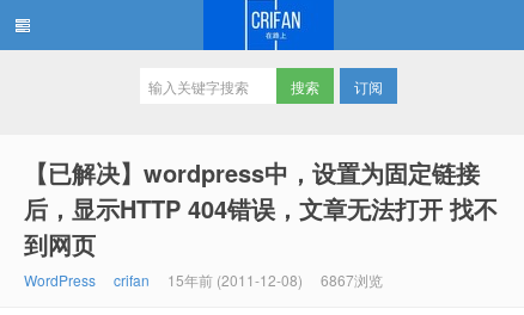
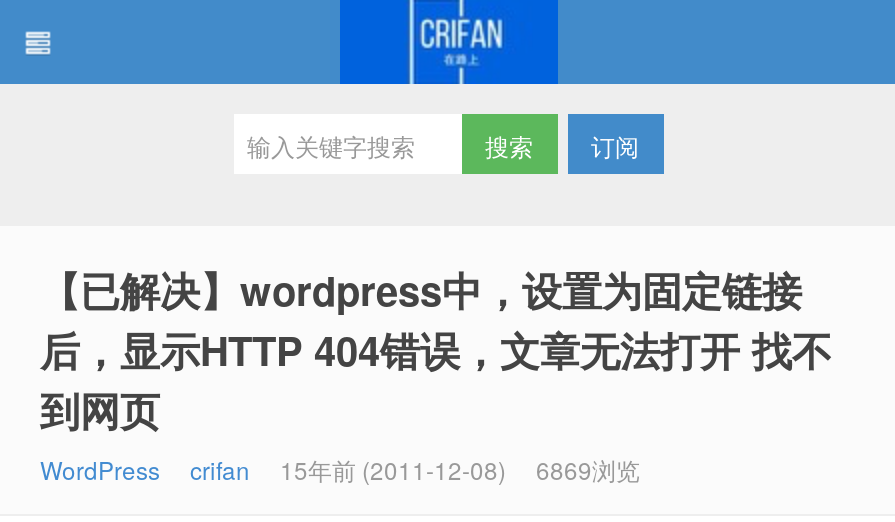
- WordPress crifan 15年前 (2011-12-08) 6867浏览
+ WordPress crifan 15年前 (2011-12-08) 6869浏览
